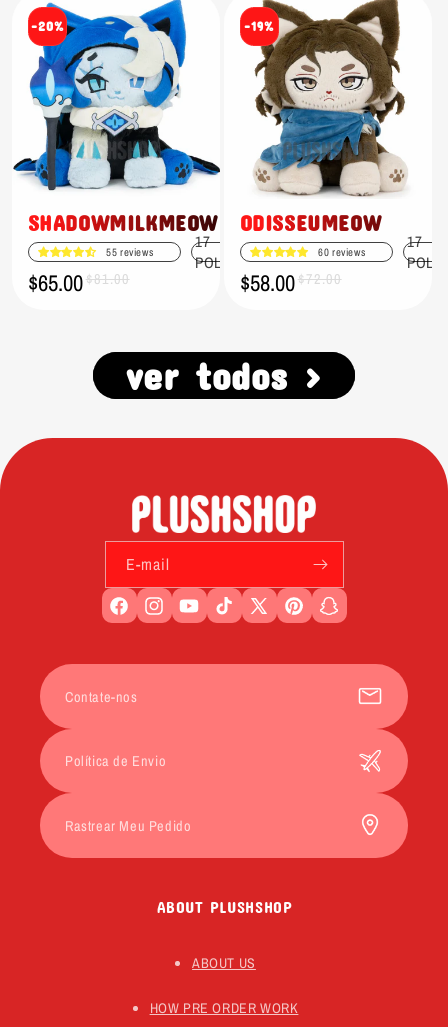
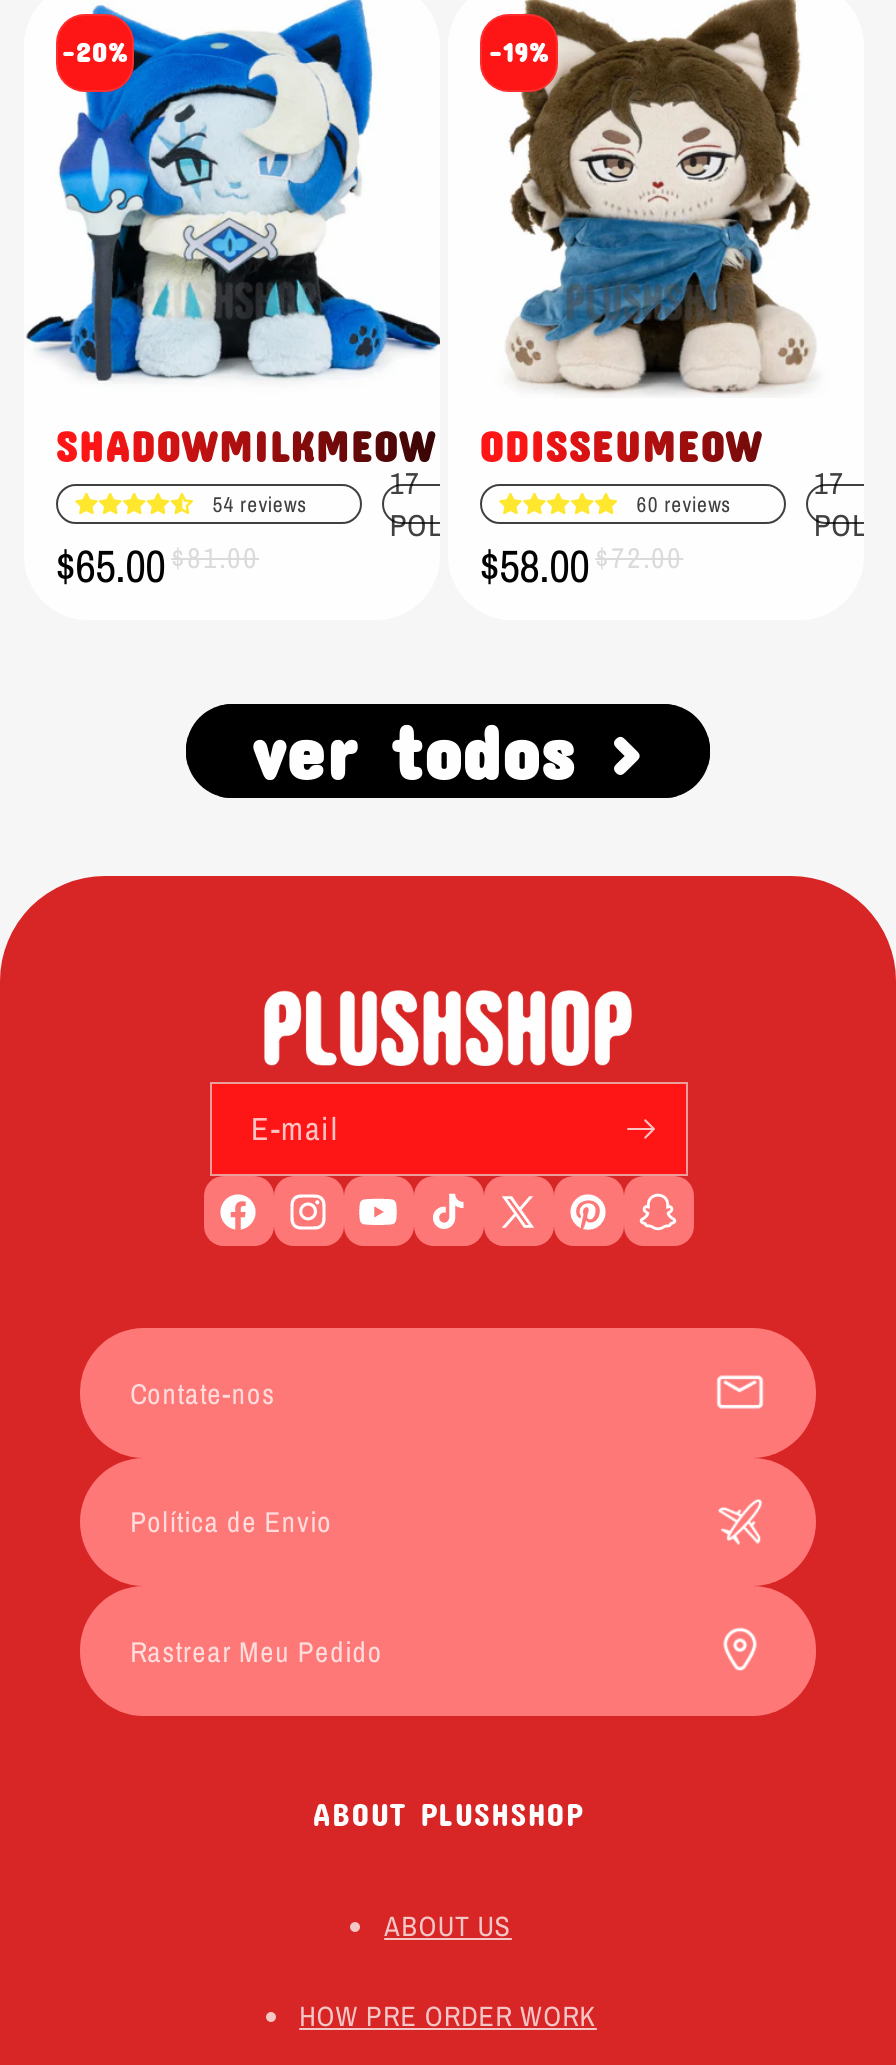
- 55 reviews
+ 54 reviews
